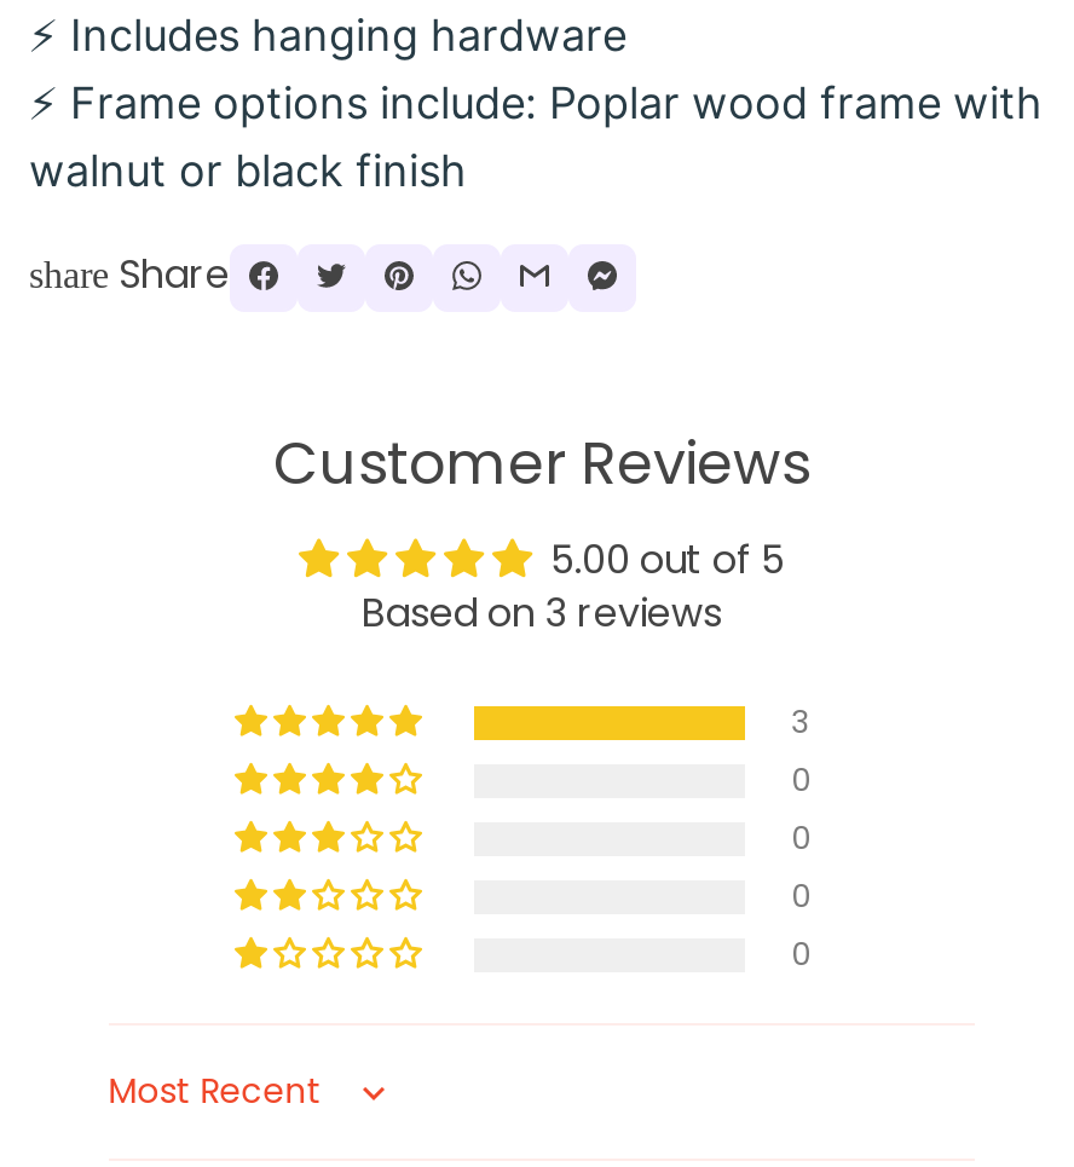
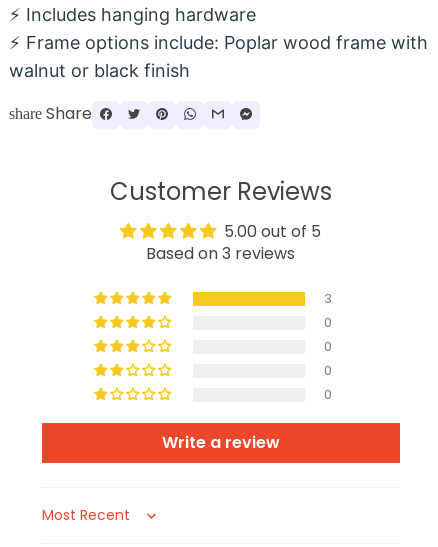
+ Write a review
